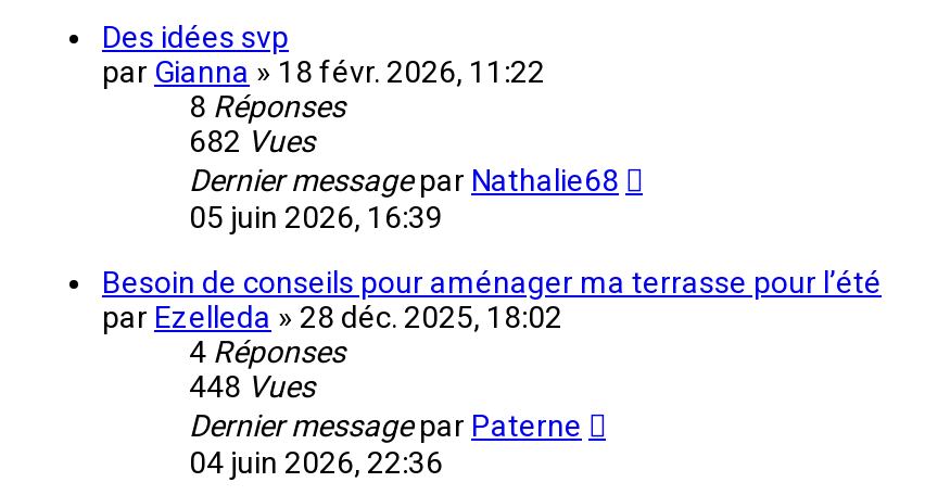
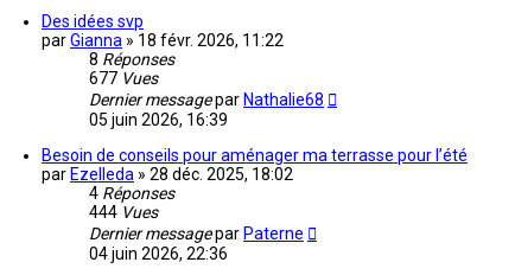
- 682 Vues
+ 677 Vues

- 448 Vues
+ 444 Vues
